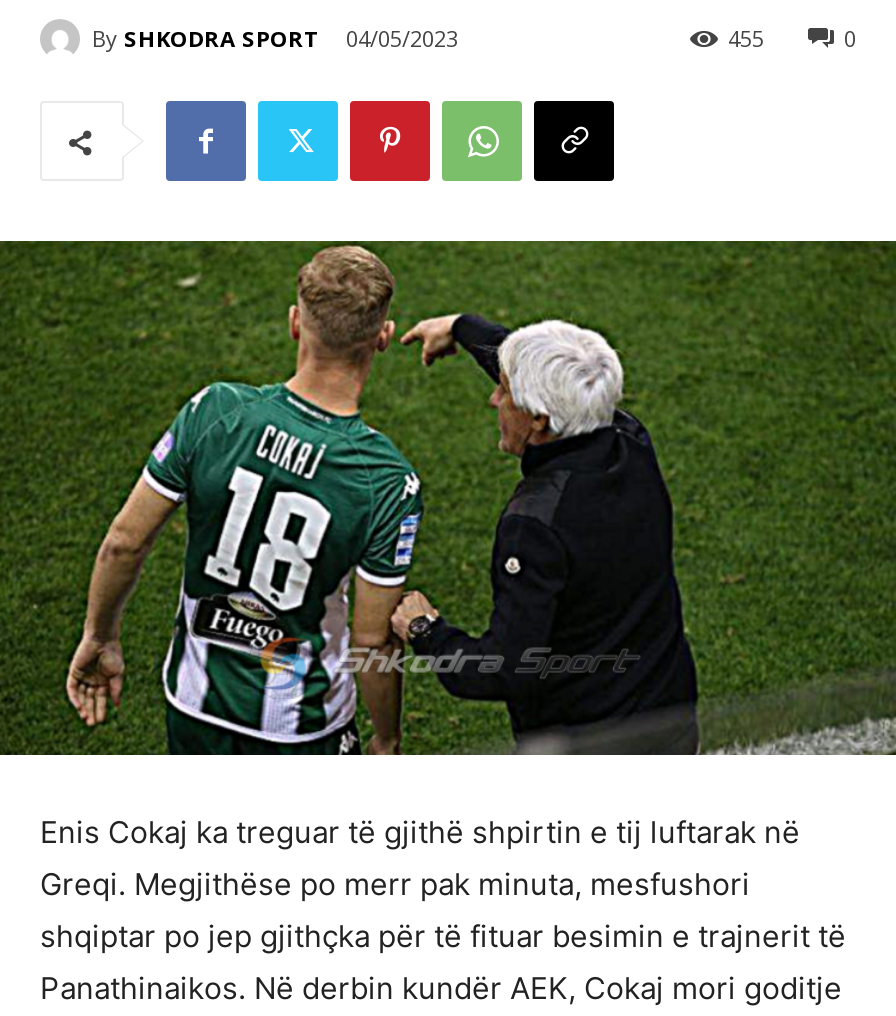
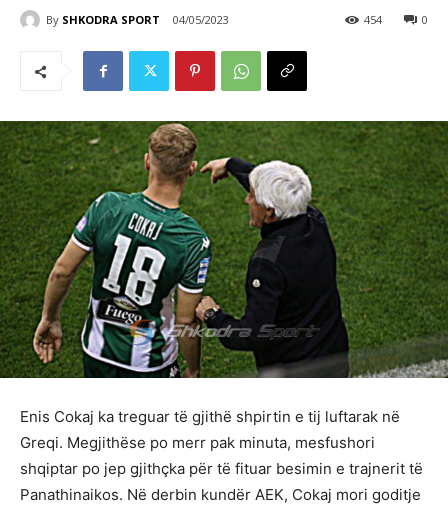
- 455
+ 454
